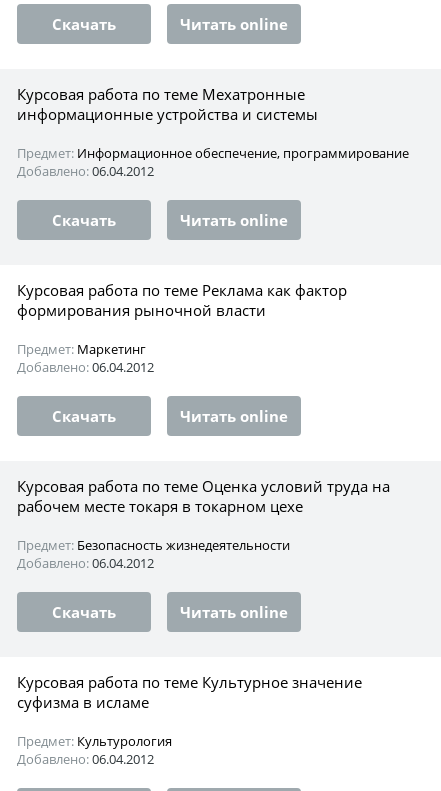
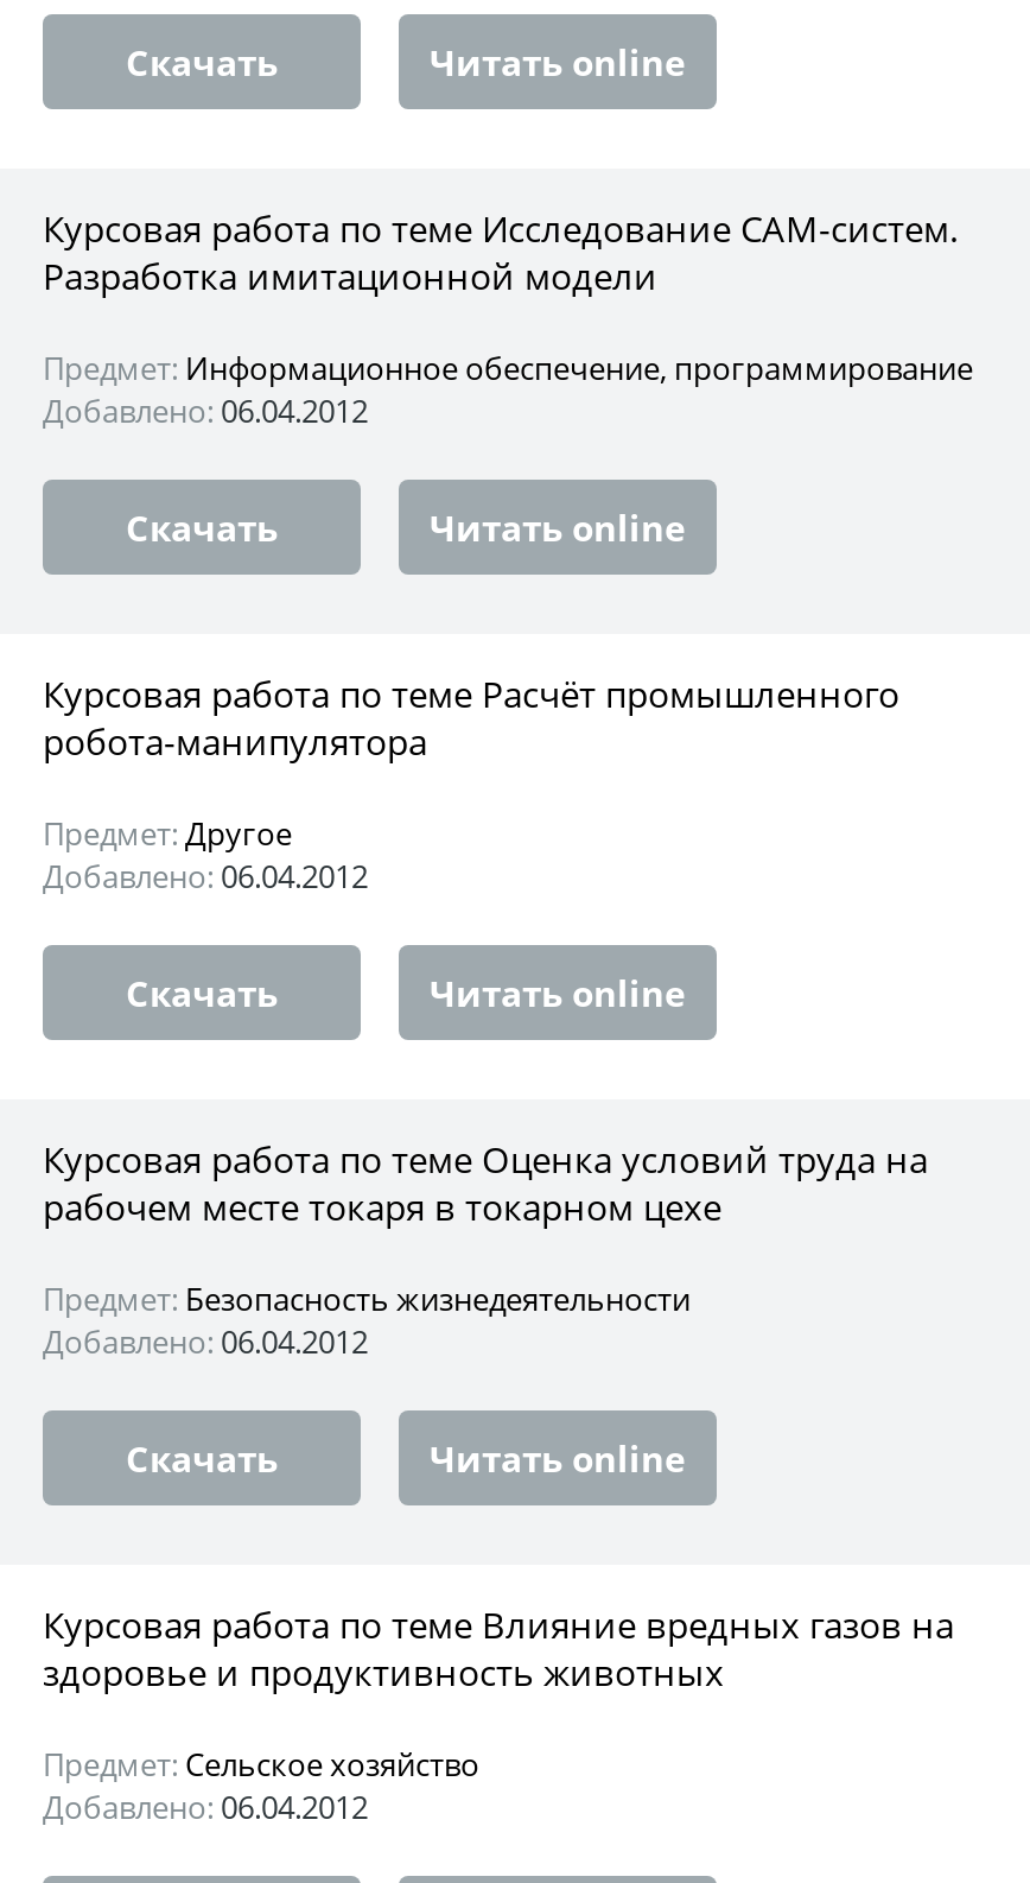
- Курсовая работа по теме Мехатронные
- информационные устройства и системы
+ Курсовая работа по теме Исследование CAM-систем.
+ Разработка имитационной модели

- Курсовая работа по теме Реклама как фактор
- формирования рыночной власти
+ Курсовая работа по теме Расчёт промышленного
+ робота-манипулятора

- Предмет: Маркетинг
+ Предмет: Другое

- Курсовая работа по теме Культурное значение
- суфизма в исламе
+ Курсовая работа по теме Влияние вредных газов на
+ здоровье и продуктивность животных

- Предмет: Культурология
+ Предмет: Сельское хозяйство
